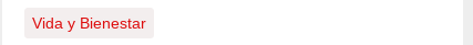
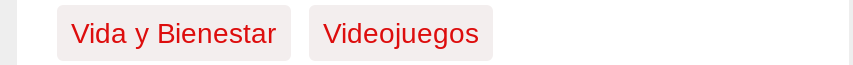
+ Videojuegos
